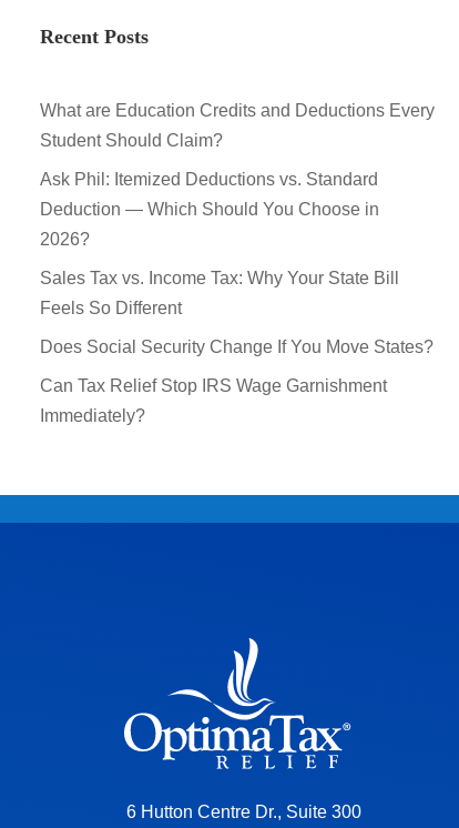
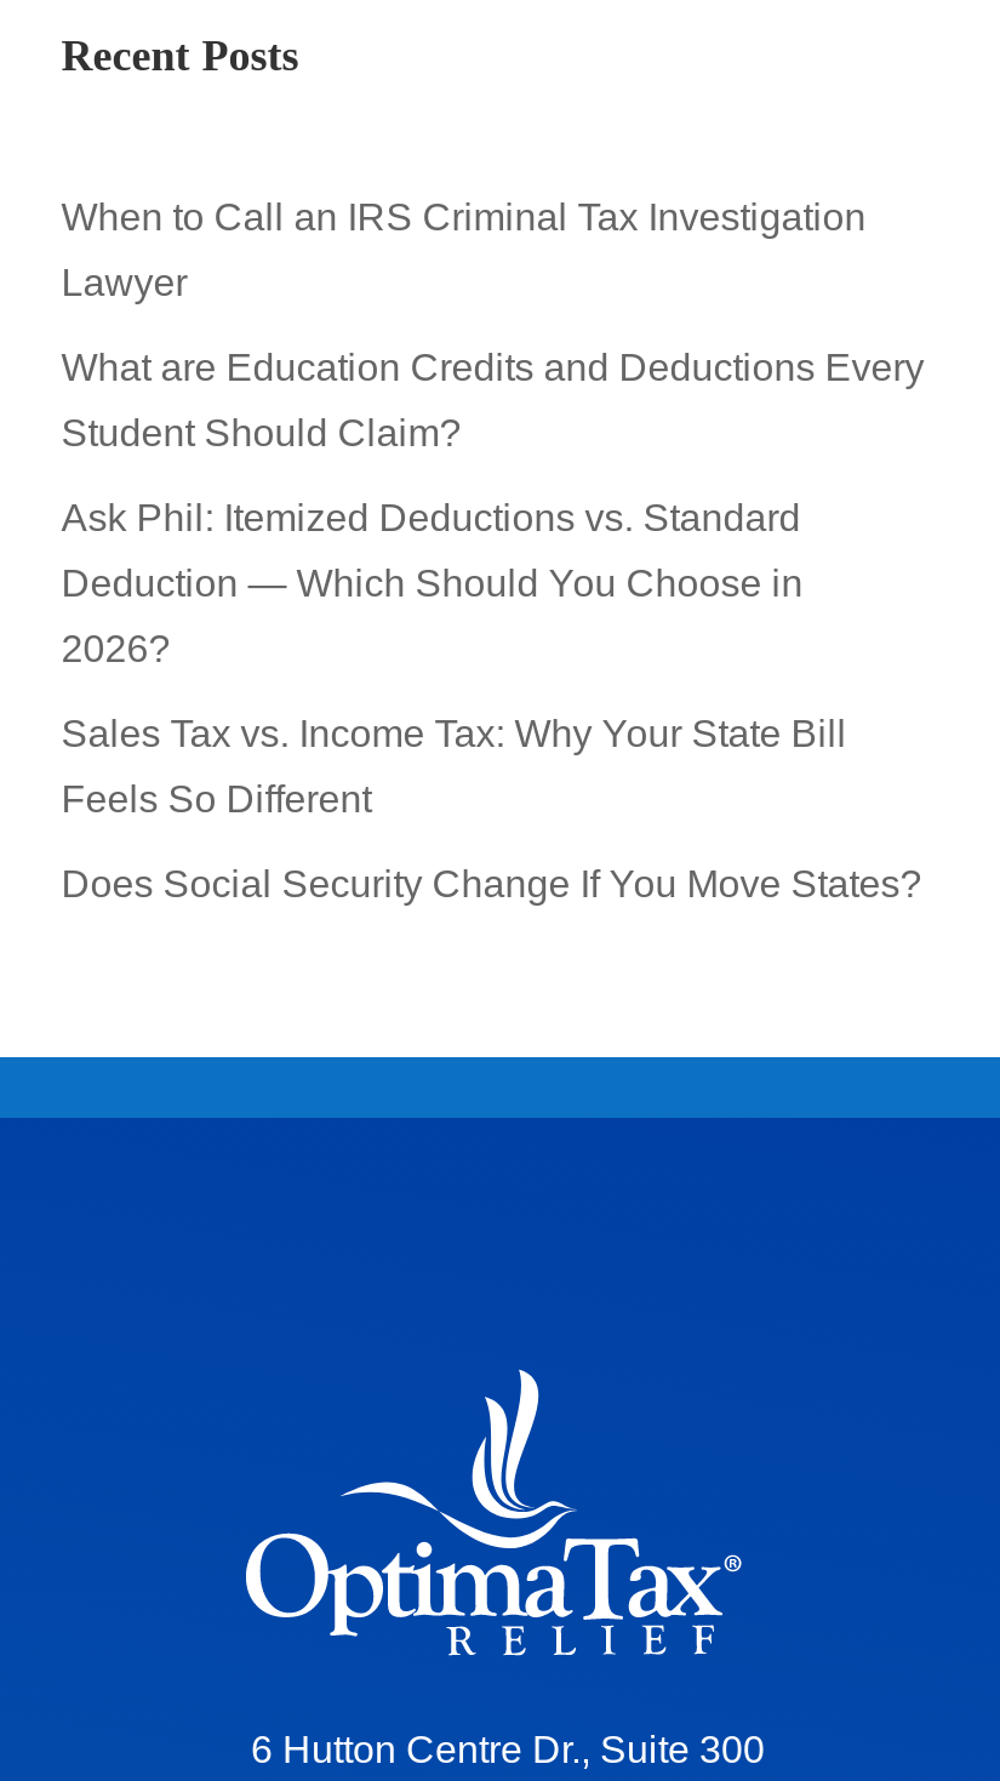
+ When to Call an IRS Criminal Tax Investigation
+ Lawyer

moved down: What are Education Credits and Deductions Every | Student Should Claim? | Ask Phil: Itemized Deductions vs. Standard | Deduction — Which Should You Choose in | 2026? | Sales Tax vs. Income Tax: Why Your State Bill | Feels So Different | Does Social Security Change If You Move States?

- Can Tax Relief Stop IRS Wage Garnishment
- Immediately?
